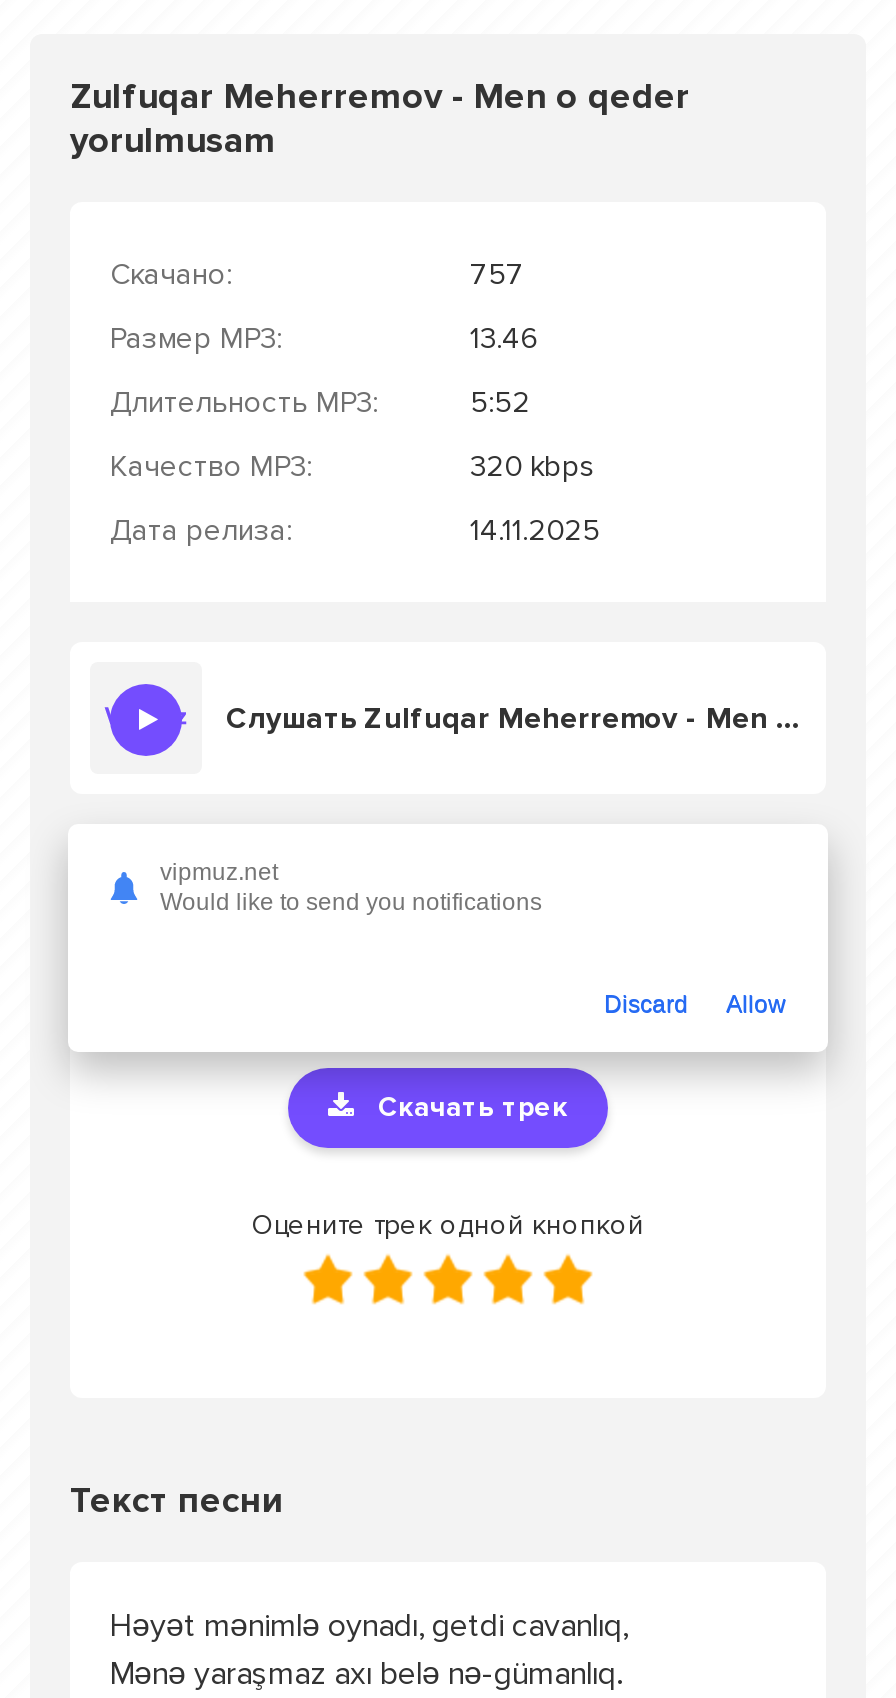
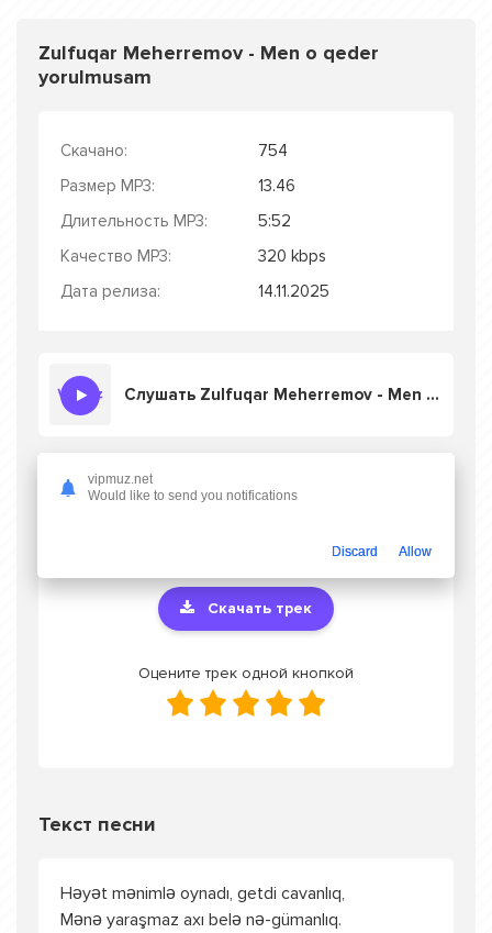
- 757
+ 754
